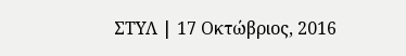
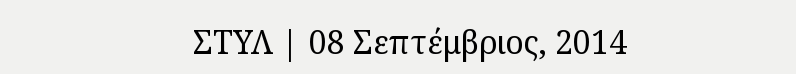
- ΣΤΥΛ 17 Οκτώβριος, 2016
+ ΣΤΥΛ 08 Σεπτέμβριος, 2014
